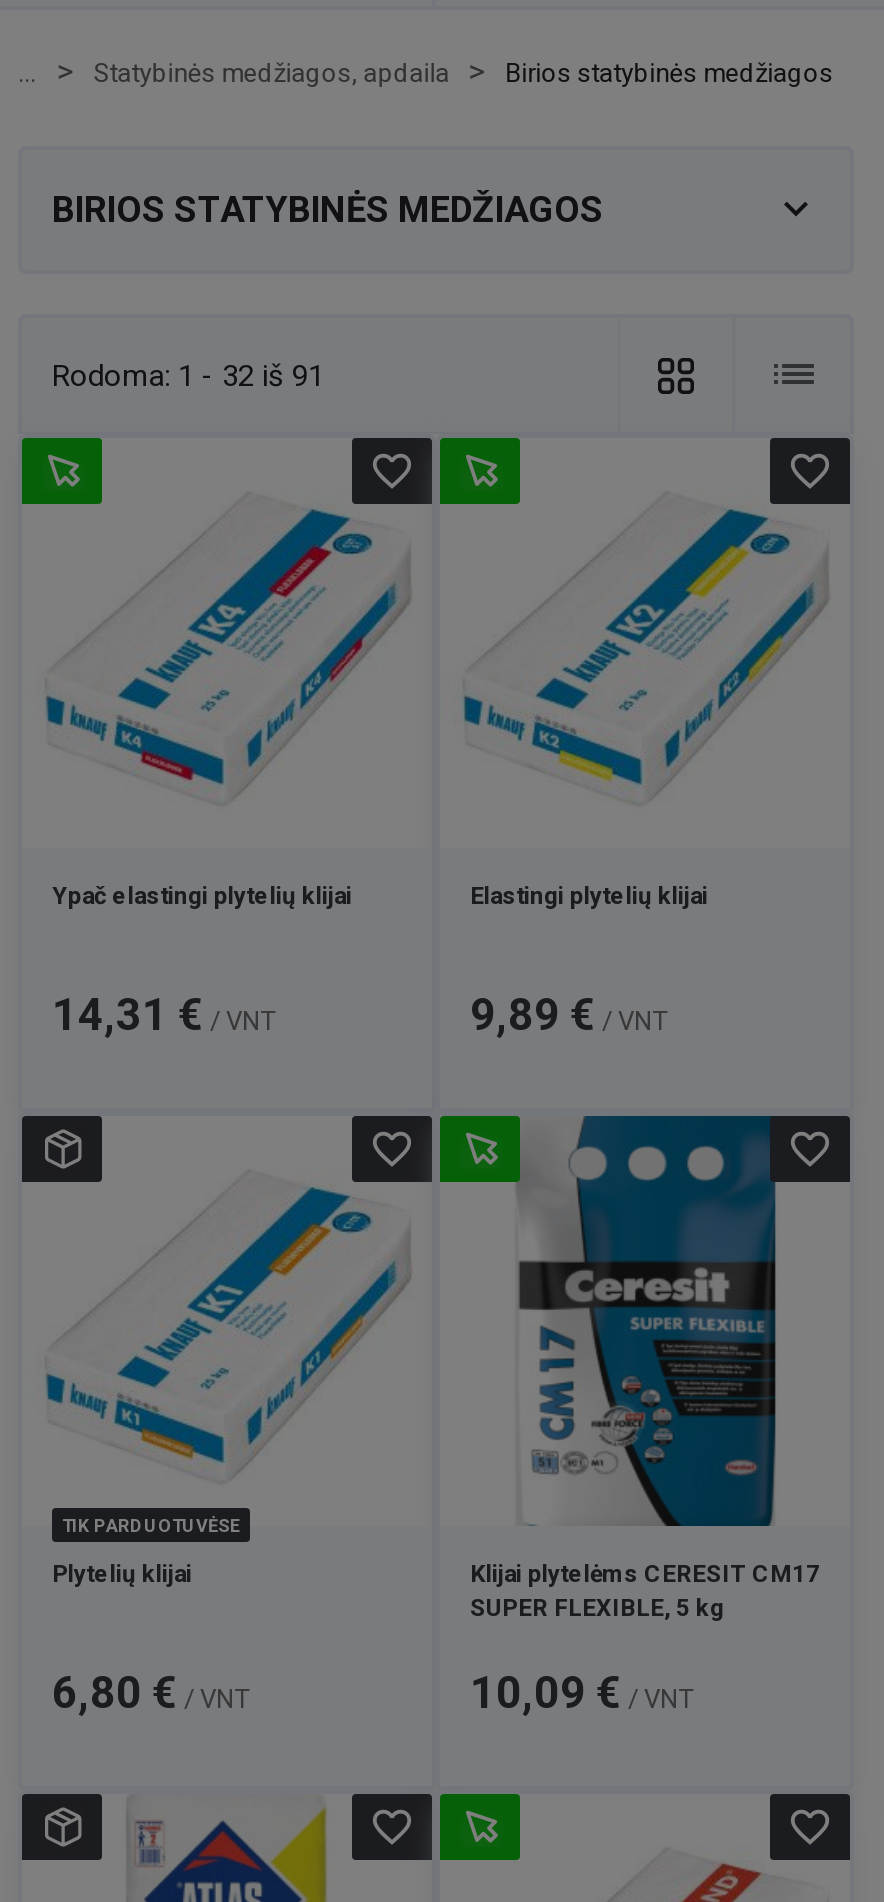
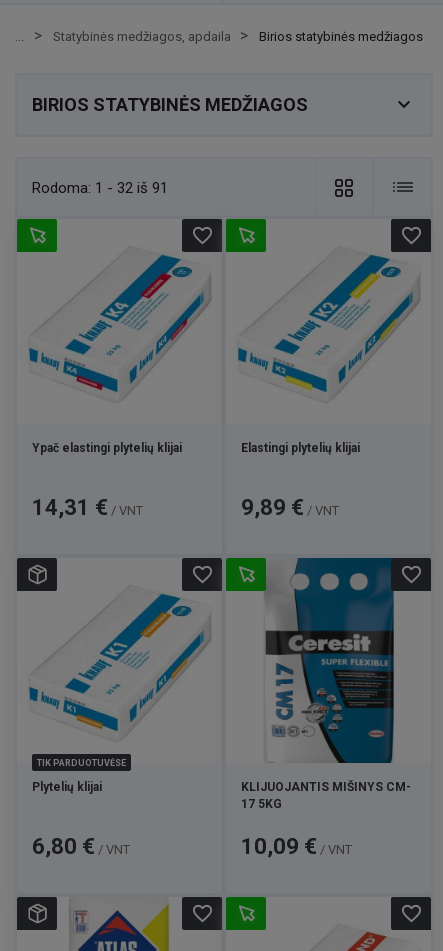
- Klijai plytelėms CERESIT CM17
- SUPER FLEXIBLE, 5 kg
+ KLIJUOJANTIS MIŠINYS CM-
+ 17 5KG
